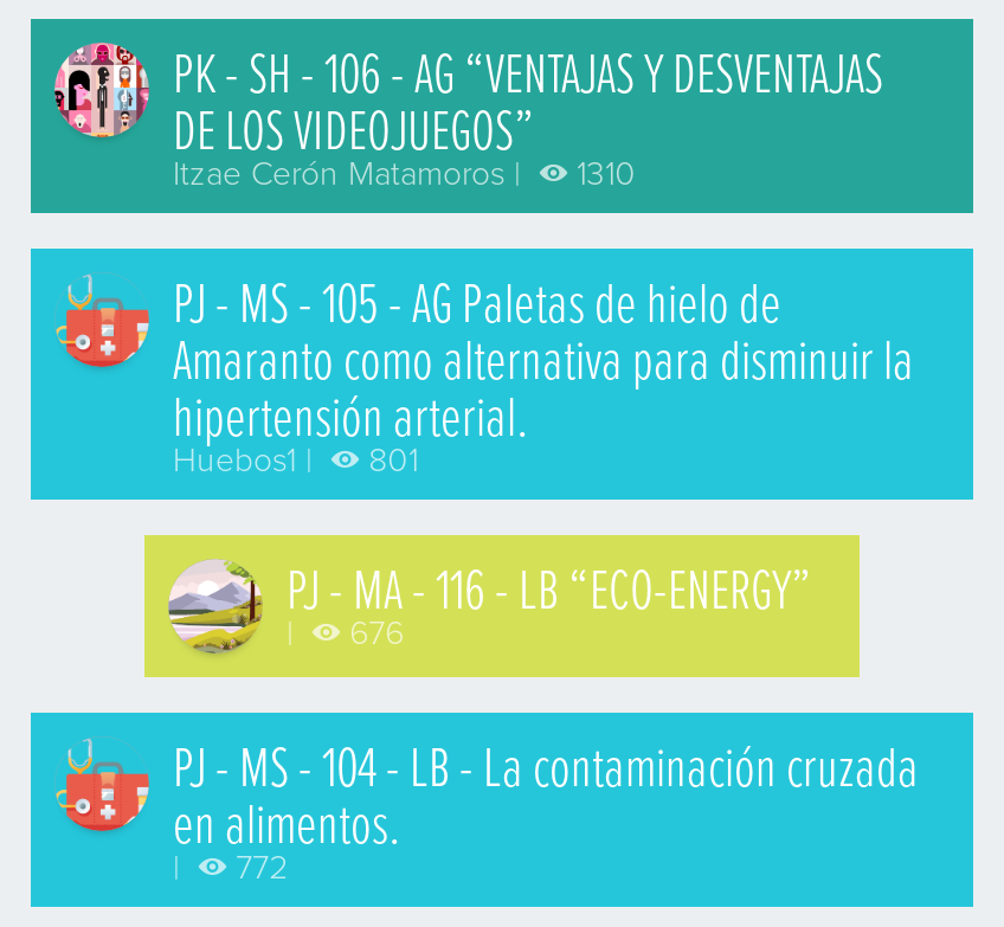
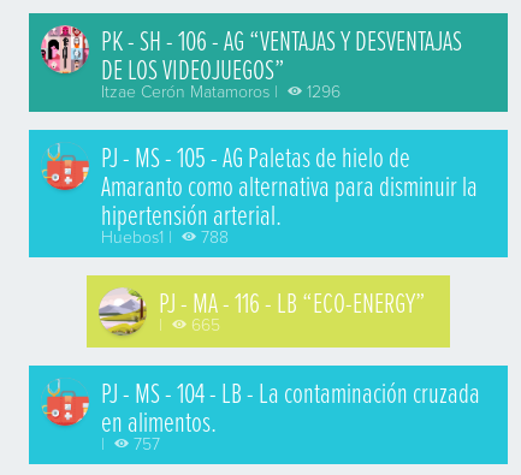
- 1310
+ 1296

- 801
+ 788

- 676
+ 665

- 772
+ 757
